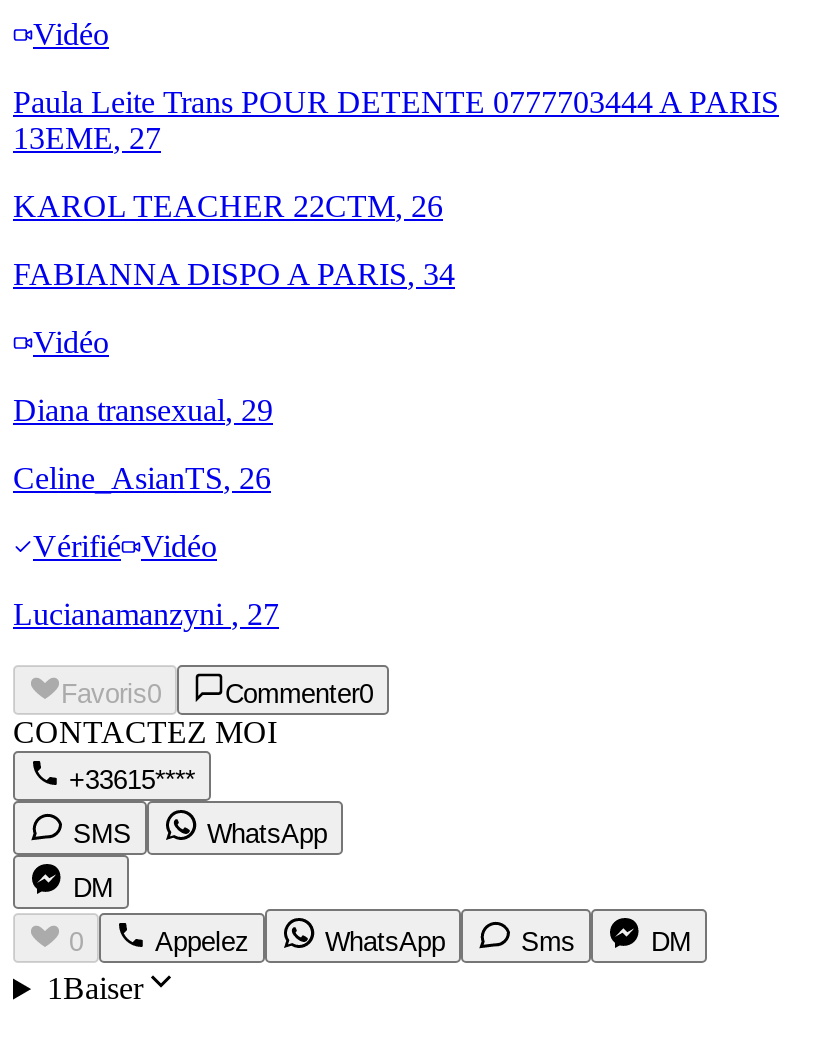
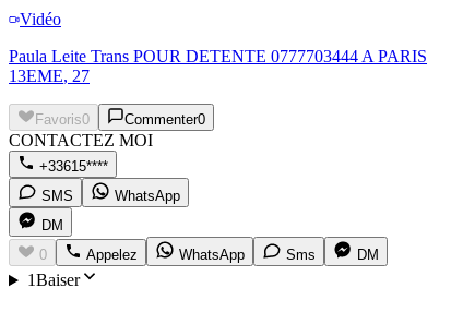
- KAROL TEACHER 22CTM, 26
- FABIANNA DISPO A PARIS, 34
- Vidéo
- Diana transexual, 29
- Celine_AsianTS, 26
- Vérifié Vidéo
- Lucianamanzyni, 27
